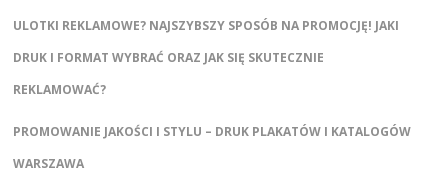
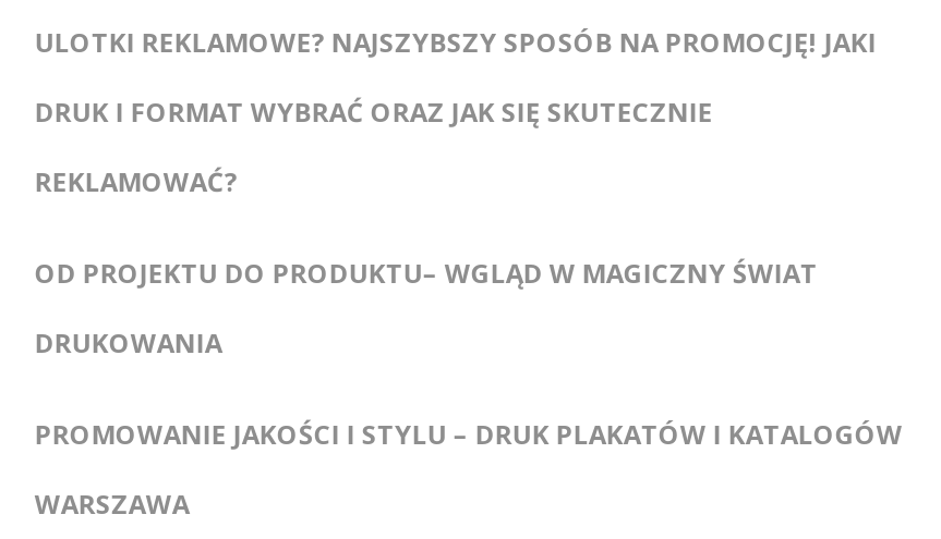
+ OD PROJEKTU DO PRODUKTU– WGLĄD W MAGICZNY ŚWIAT
+ DRUKOWANIA
